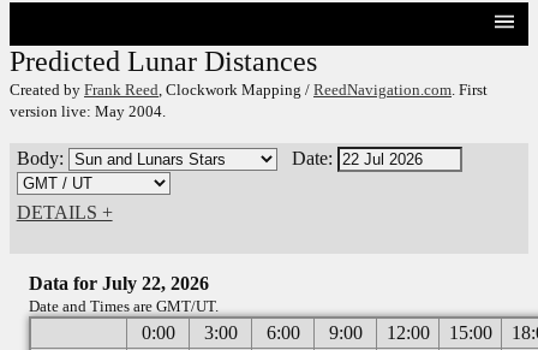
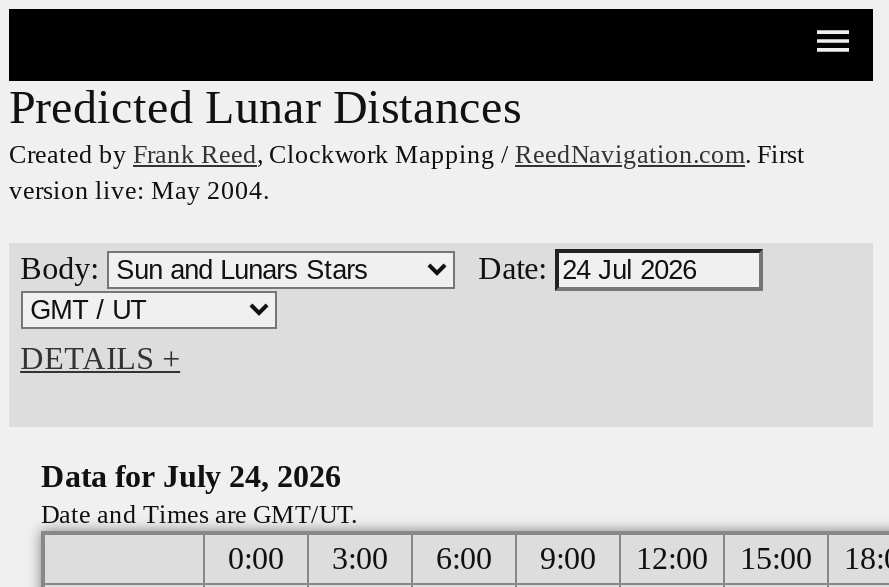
- Data for July 22, 2026
+ Data for July 24, 2026
